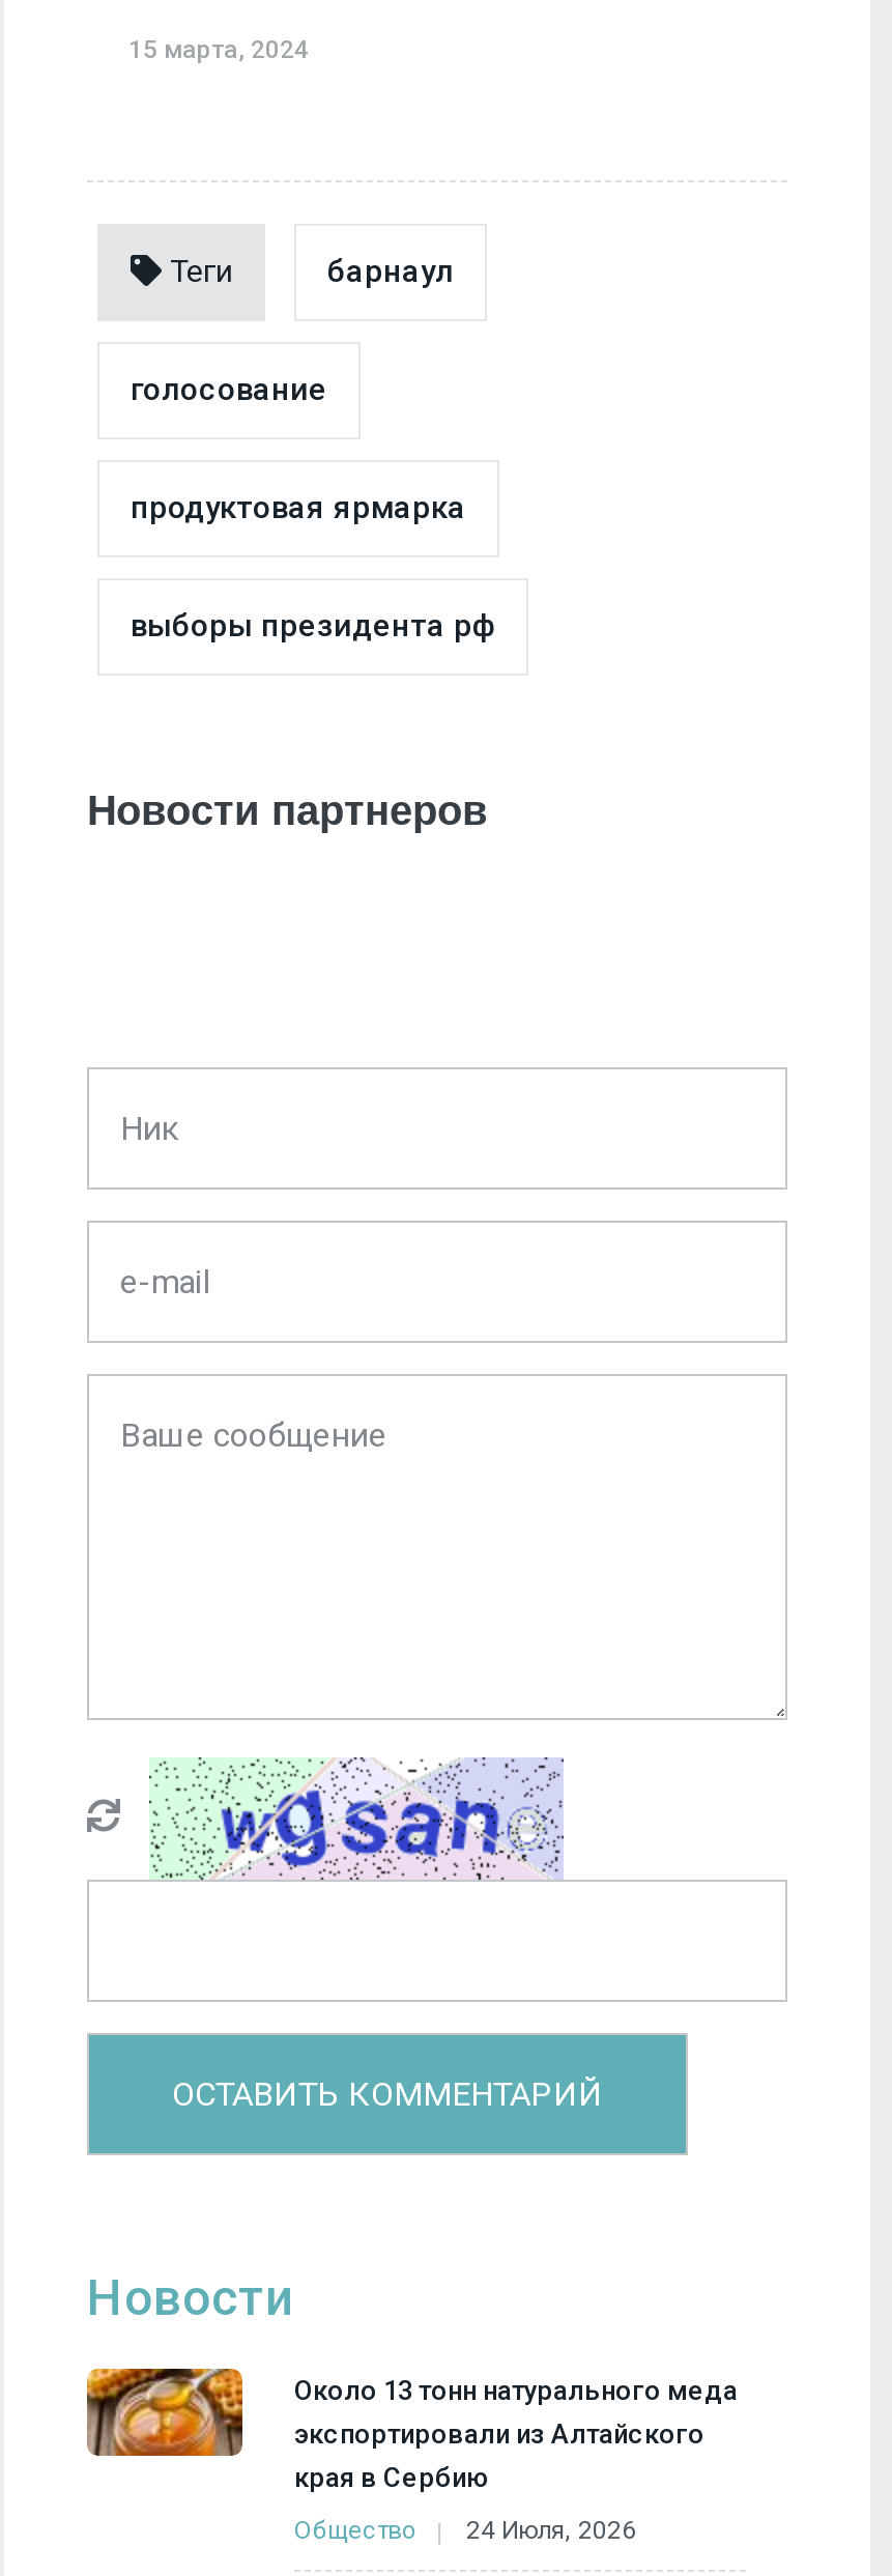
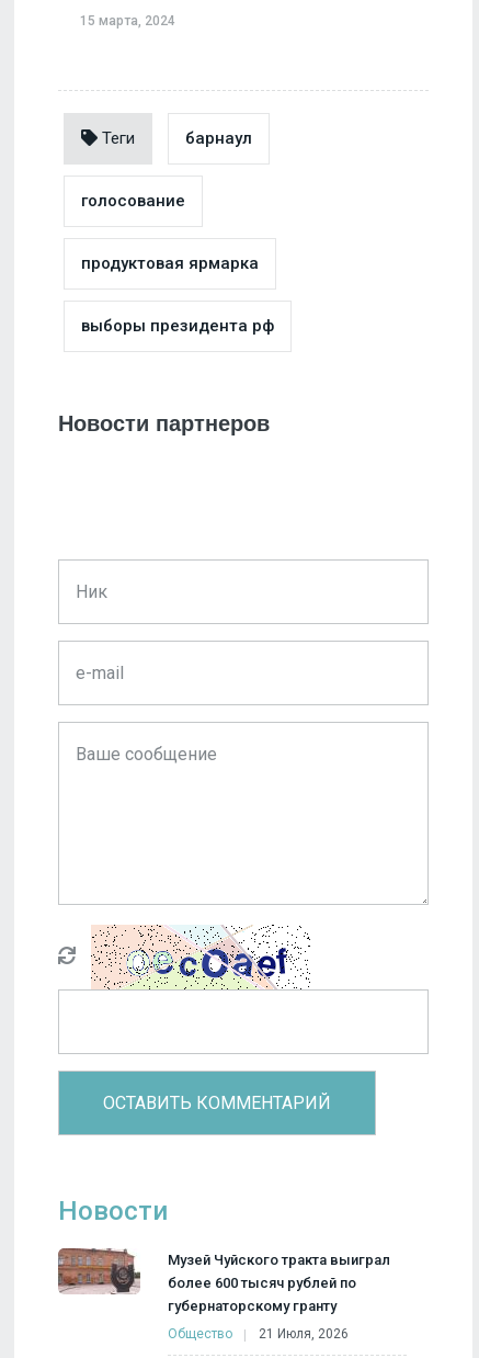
- [image]
+ [image]

- [image]
- Около 13 тонн натурального меда
- экспортировали из Алтайского
- края в Сербию
+ [image]
+ Музей Чуйского тракта выиграл
+ более 600 тысяч рублей по
+ губернаторскому гранту

- Общество 24 Июля, 2026
+ Общество 21 Июля, 2026
